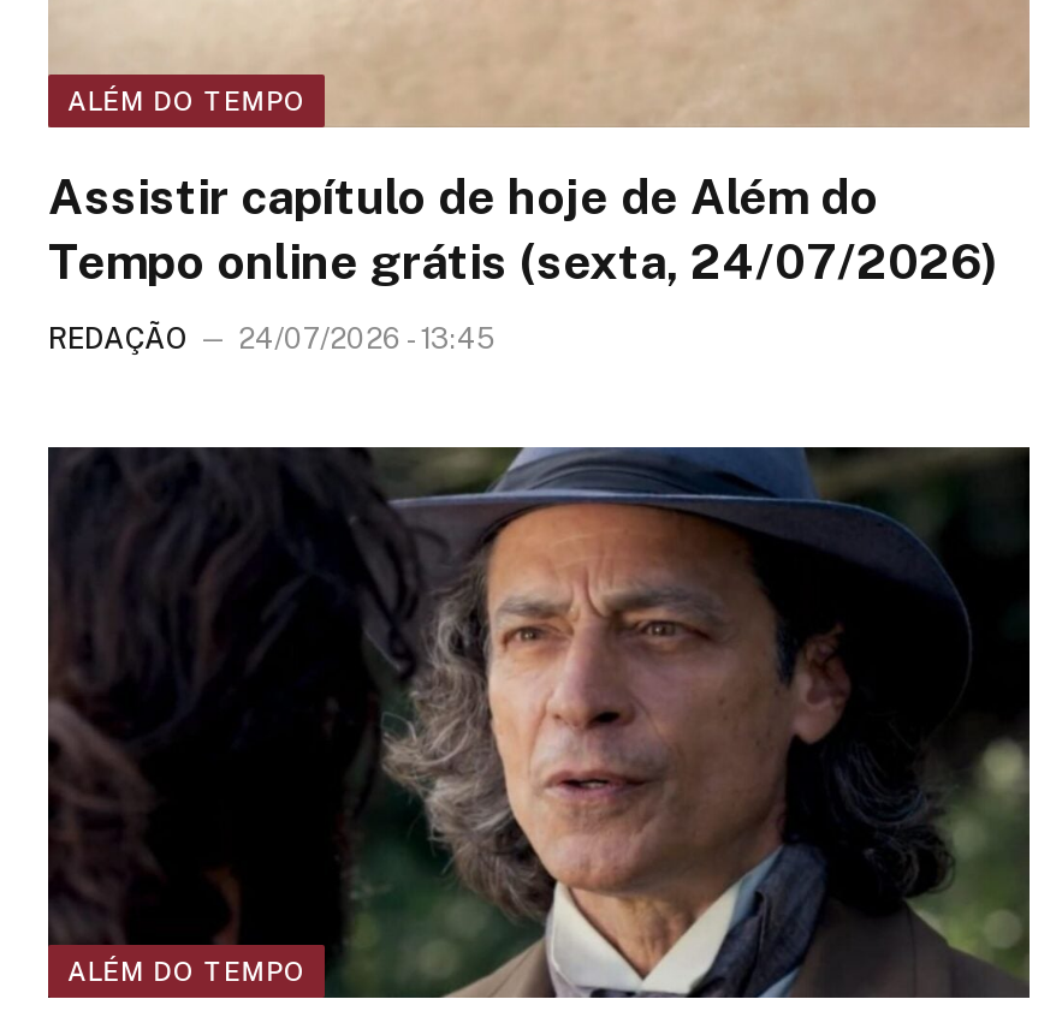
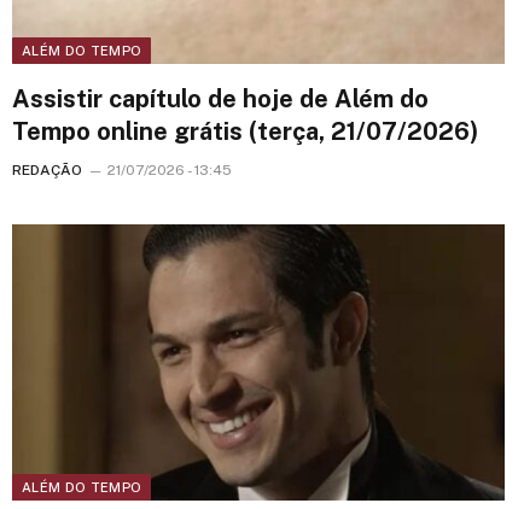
- Tempo online grátis (sexta, 24/07/2026)
+ Tempo online grátis (terça, 21/07/2026)

- REDAÇÃO 24/07/2026 - 13:45
+ REDAÇÃO 21/07/2026 - 13:45

- [image]
+ [image]
